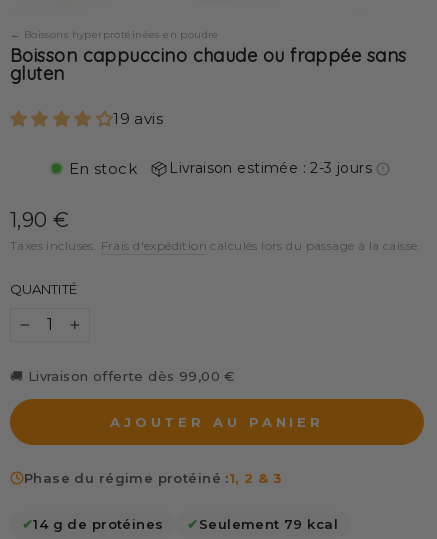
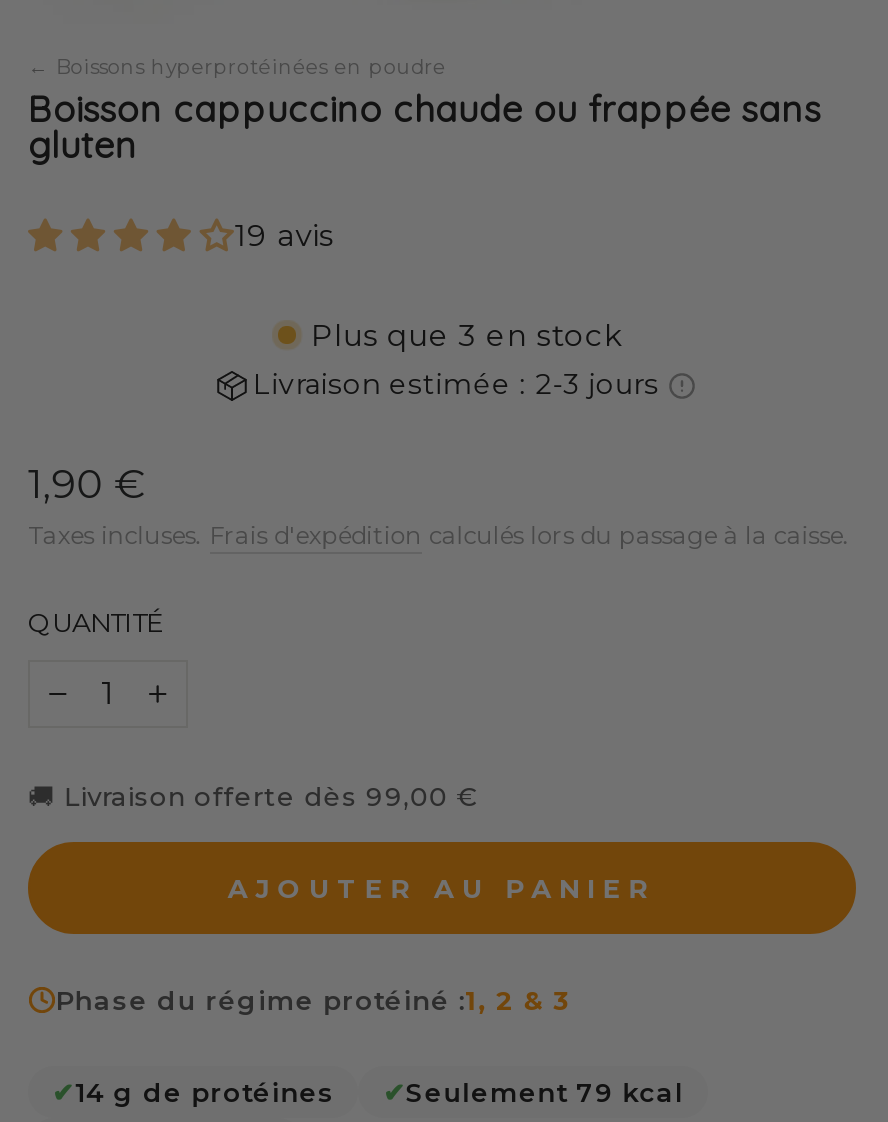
- En stock
+ Plus que 3 en stock
